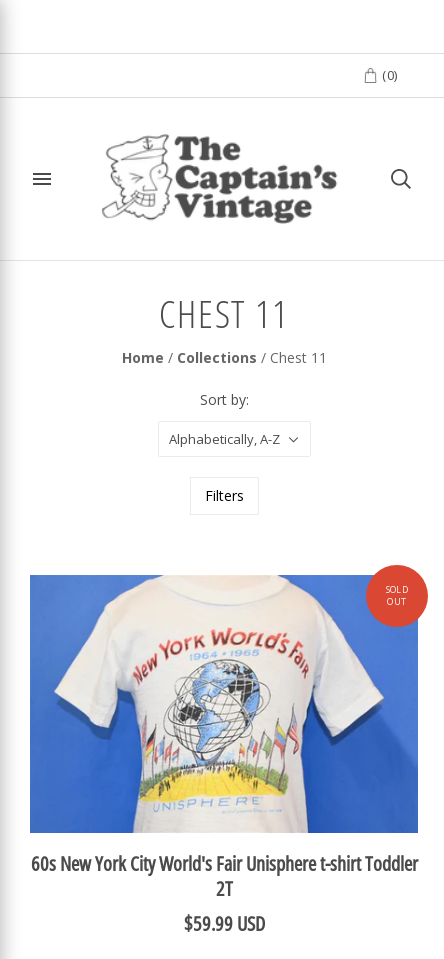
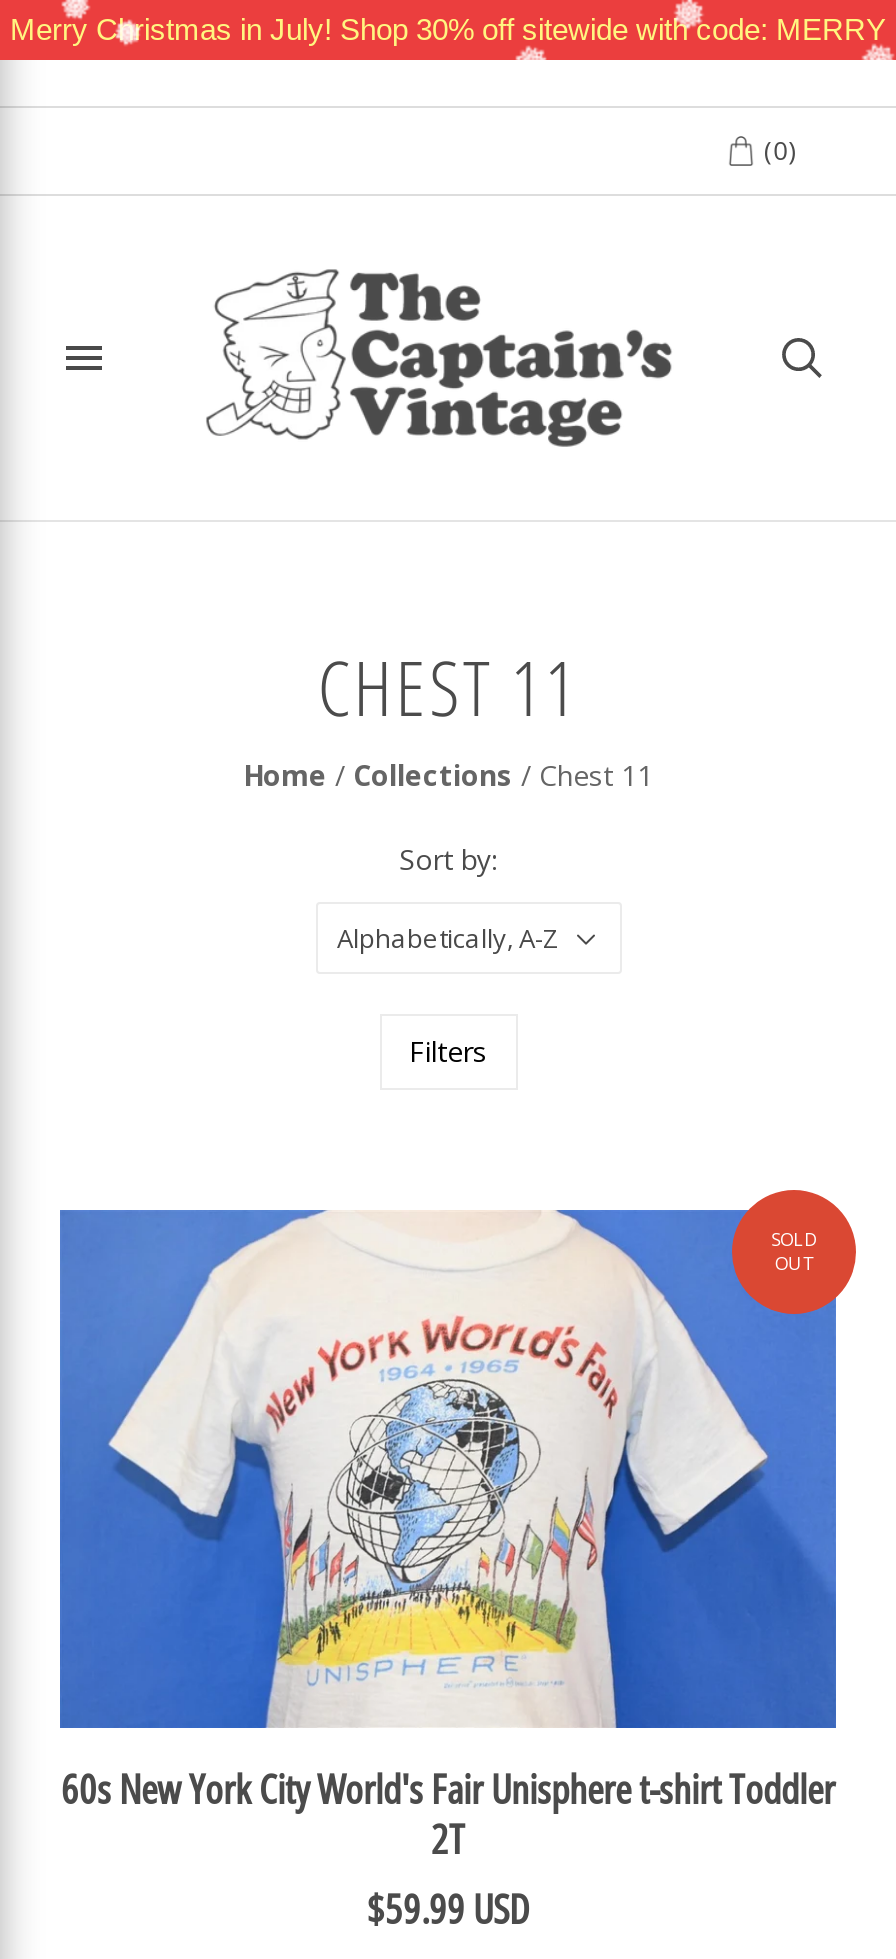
+ Merry Christmas in July! Shop 30% off sitewide with code: MERRY
